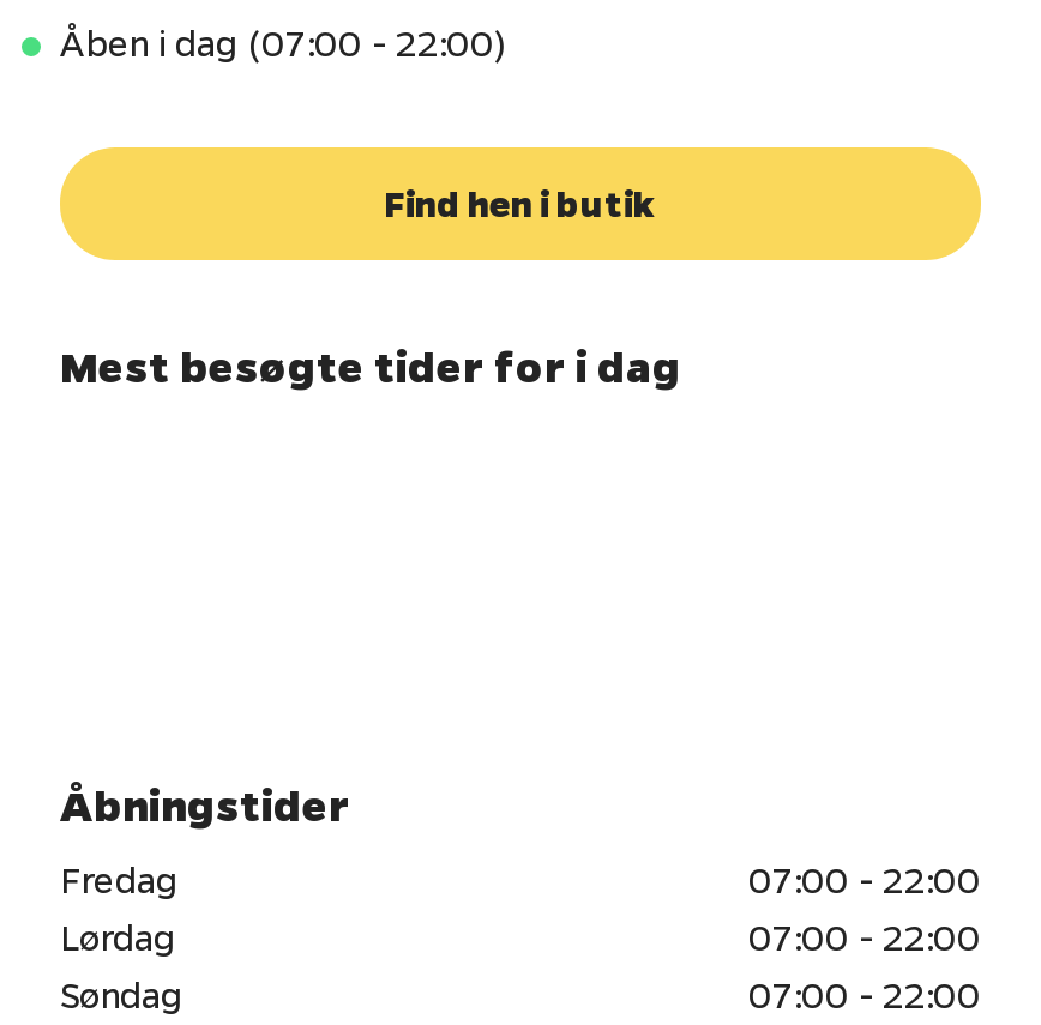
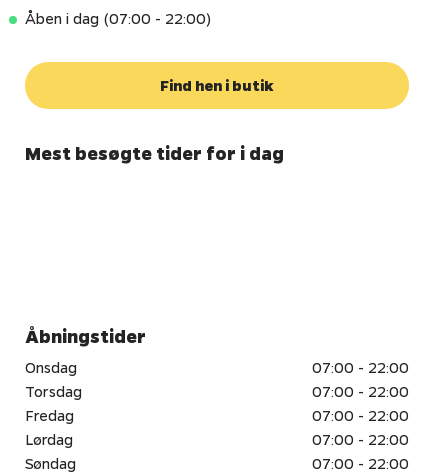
+ Onsdag
+ 07:00 - 22:00
+ Torsdag
+ 07:00 - 22:00
